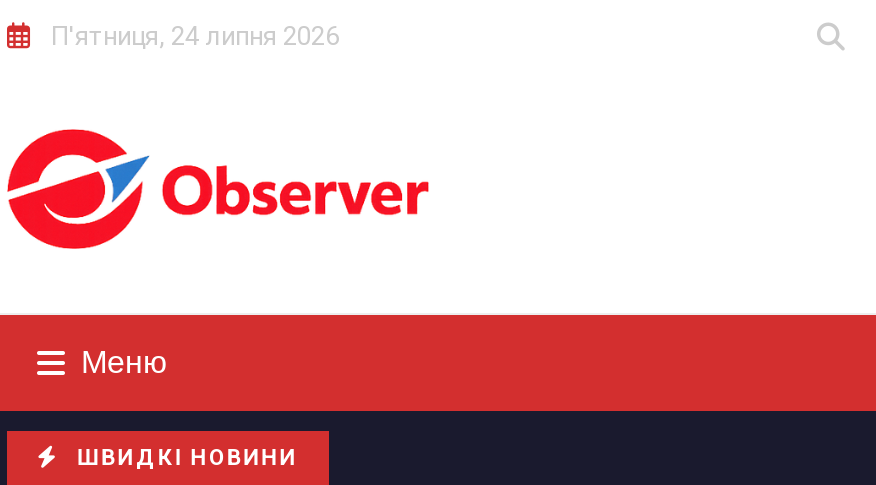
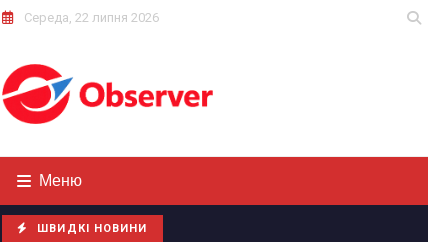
- П'ятниця, 24 липня 2026
+ Середа, 22 липня 2026
